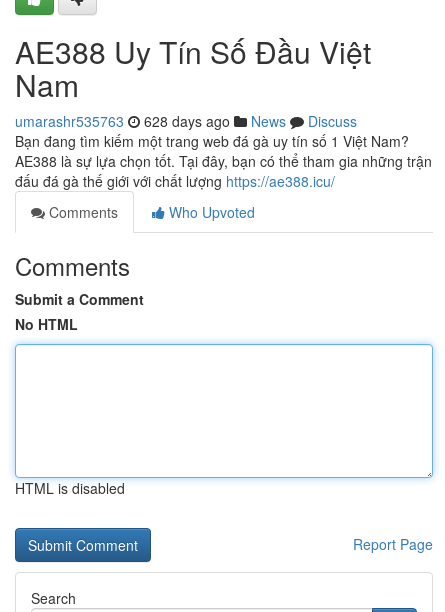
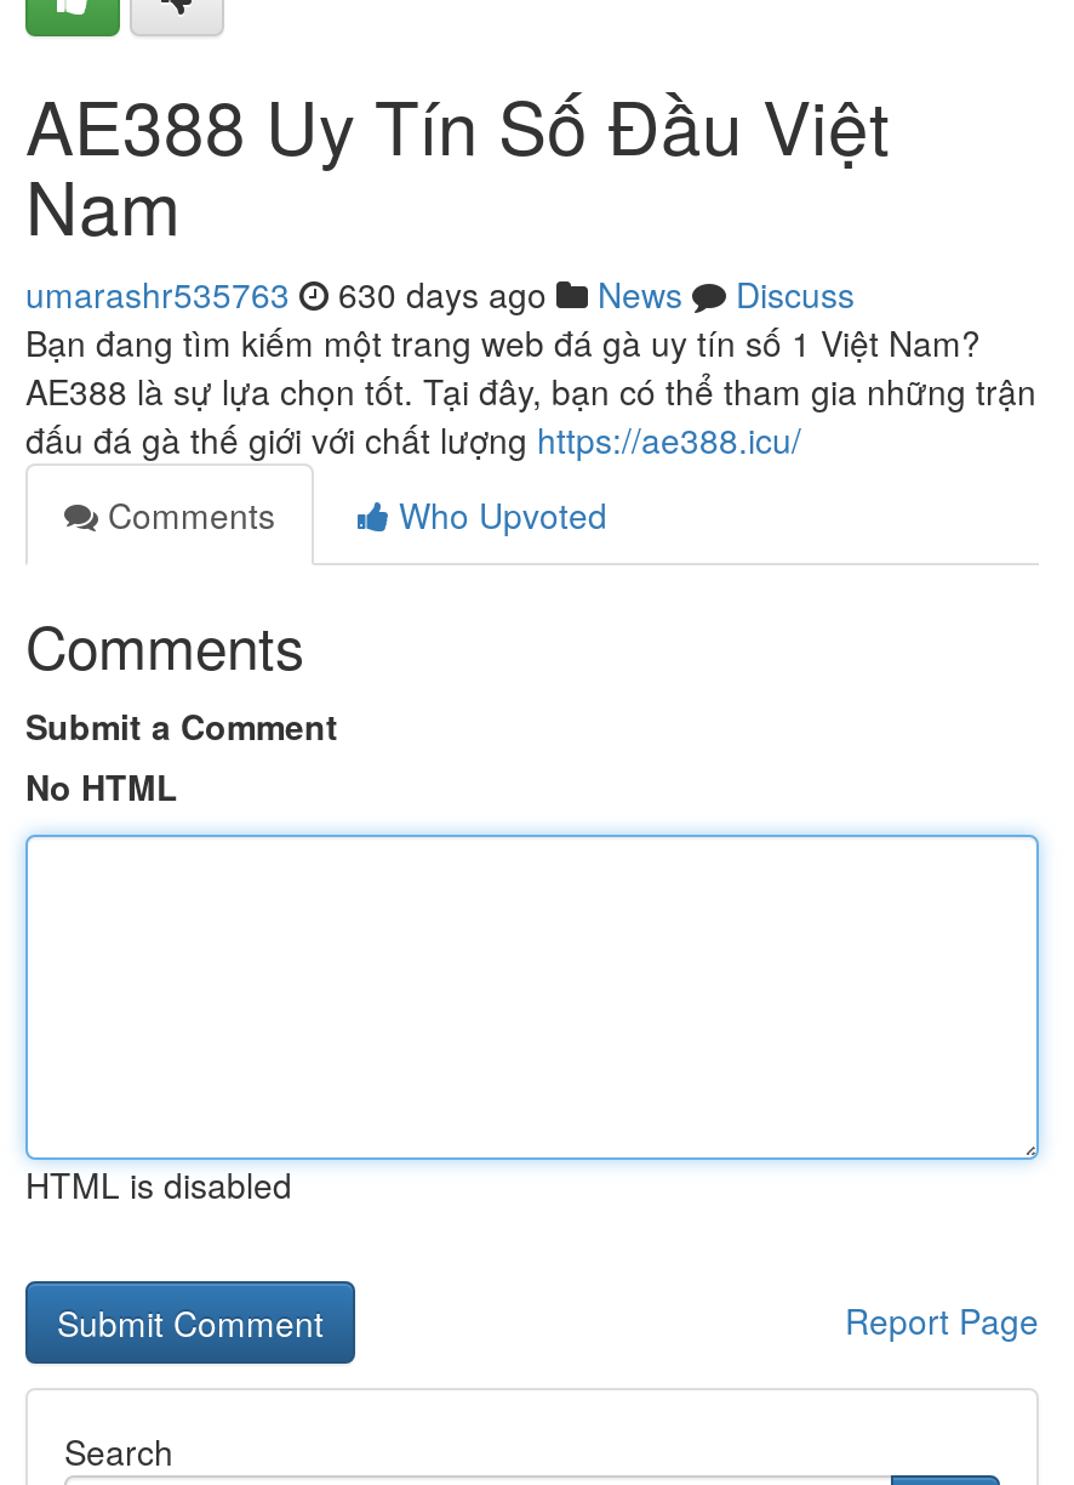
- umarashr535763 628 days ago News Discuss
+ umarashr535763 630 days ago News Discuss
